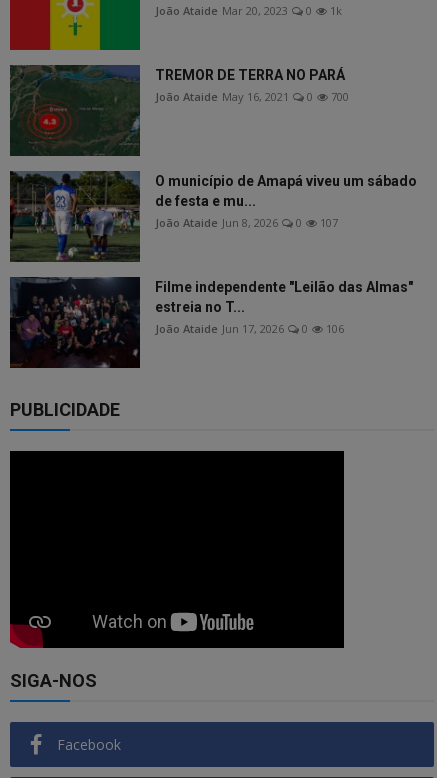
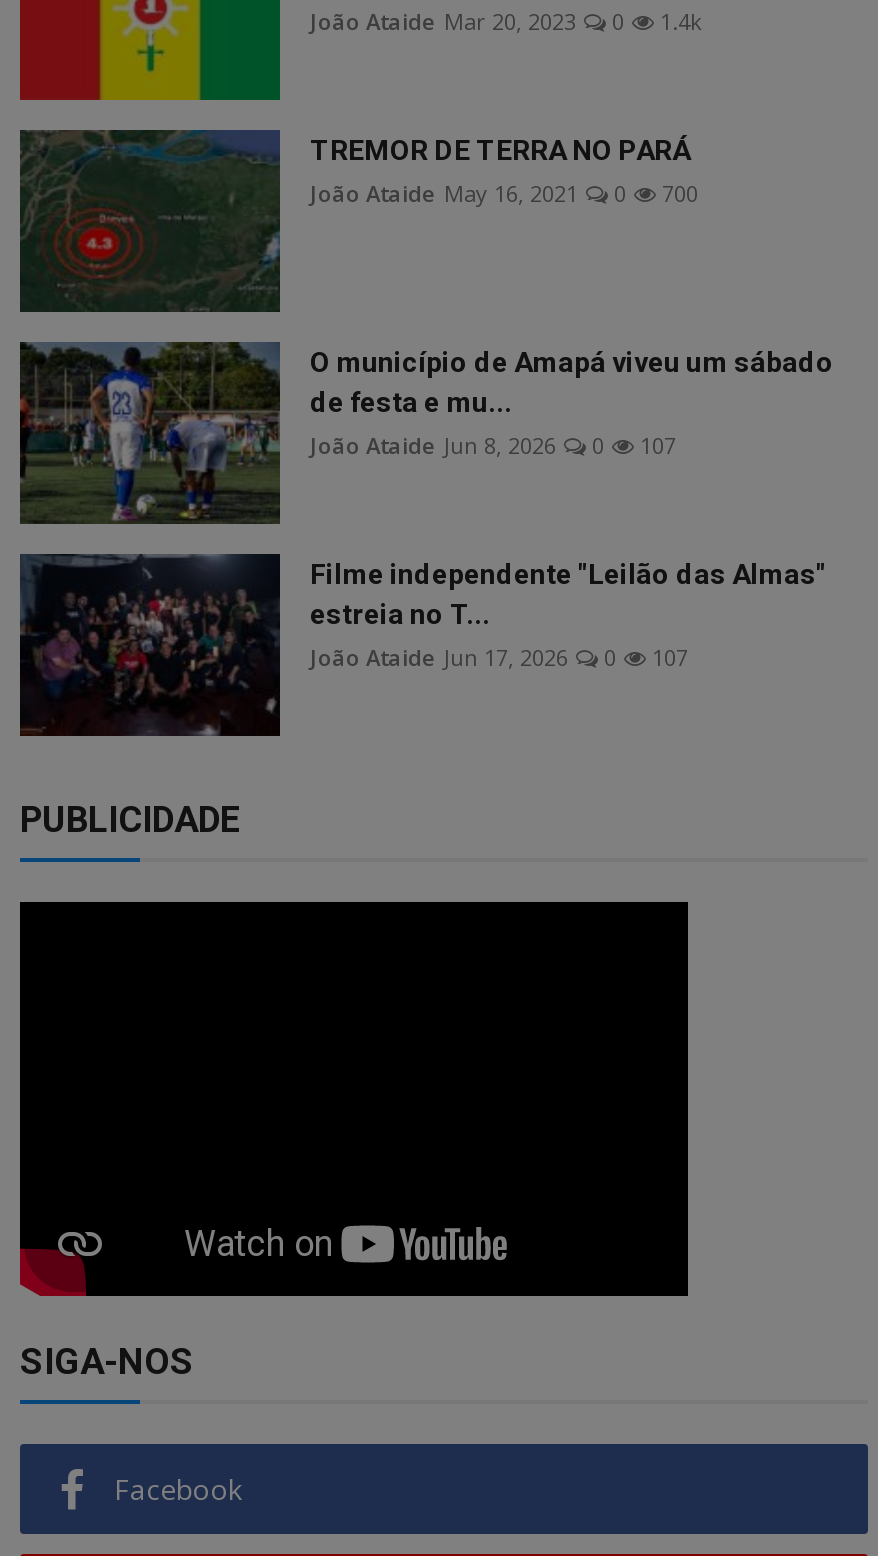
- João Ataide Mar 20, 2023 0 1k
+ João Ataide Mar 20, 2023 0 1.4k

- João Ataide Jun 17, 2026 0 106
+ João Ataide Jun 17, 2026 0 107
